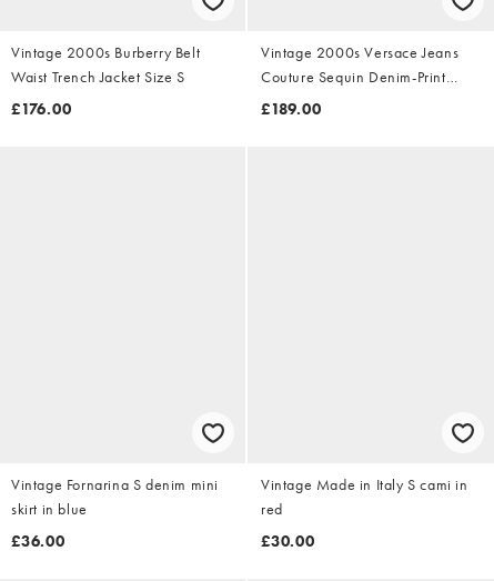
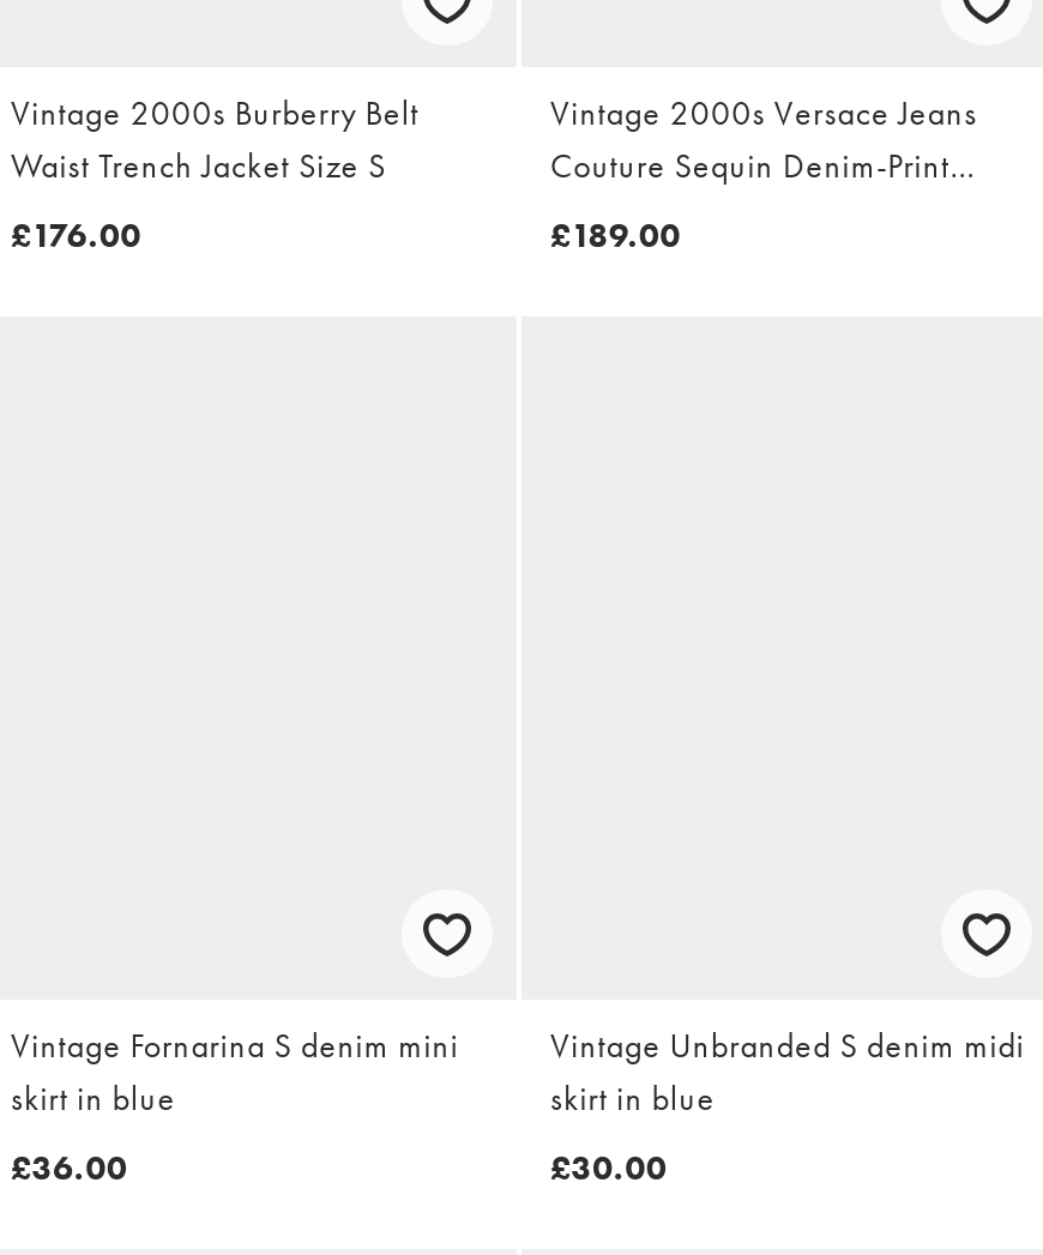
- Vintage Made in Italy S cami in
- red
+ Vintage Unbranded S denim midi
+ skirt in blue
